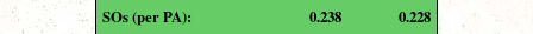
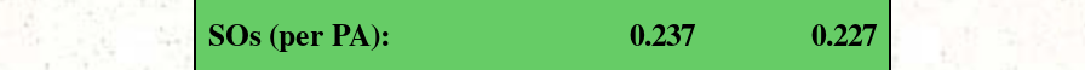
- 0.238
+ 0.237

- 0.228
+ 0.227
